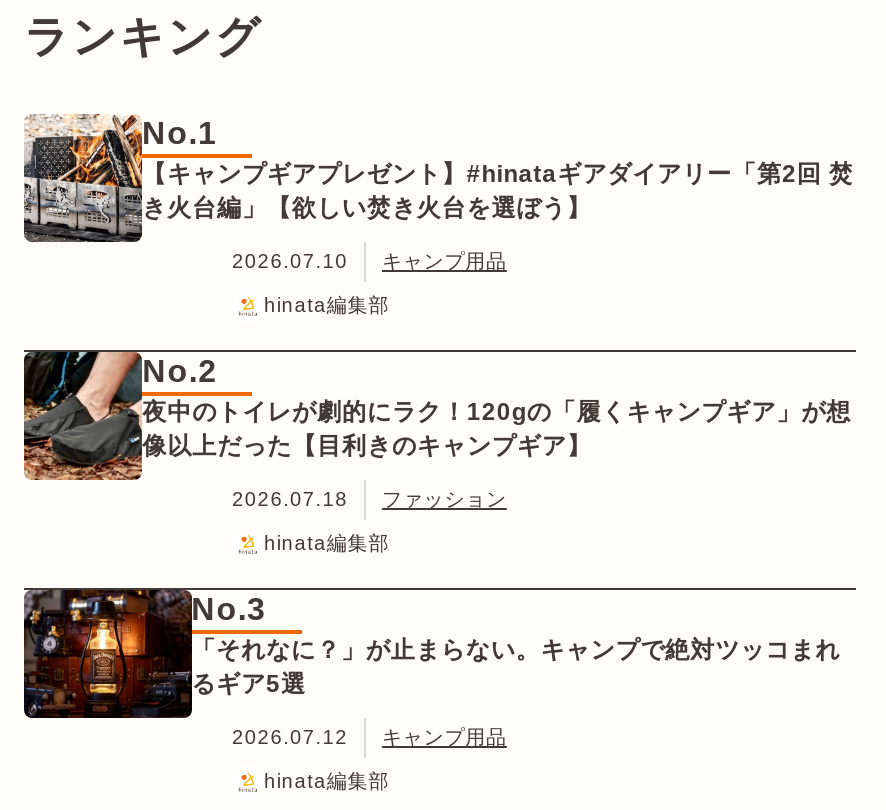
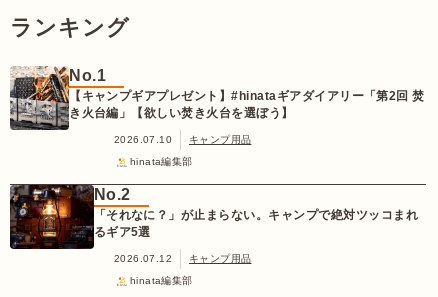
- [image]
- 夜中のトイレが劇的にラク！120gの「履くキャンプギア」が想
- 像以上だった【目利きのキャンプギア】
- 2026.07.18
- ファッション
- hinata編集部
- No.3
